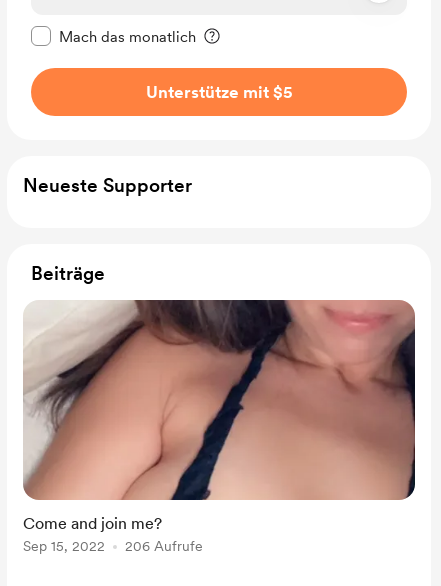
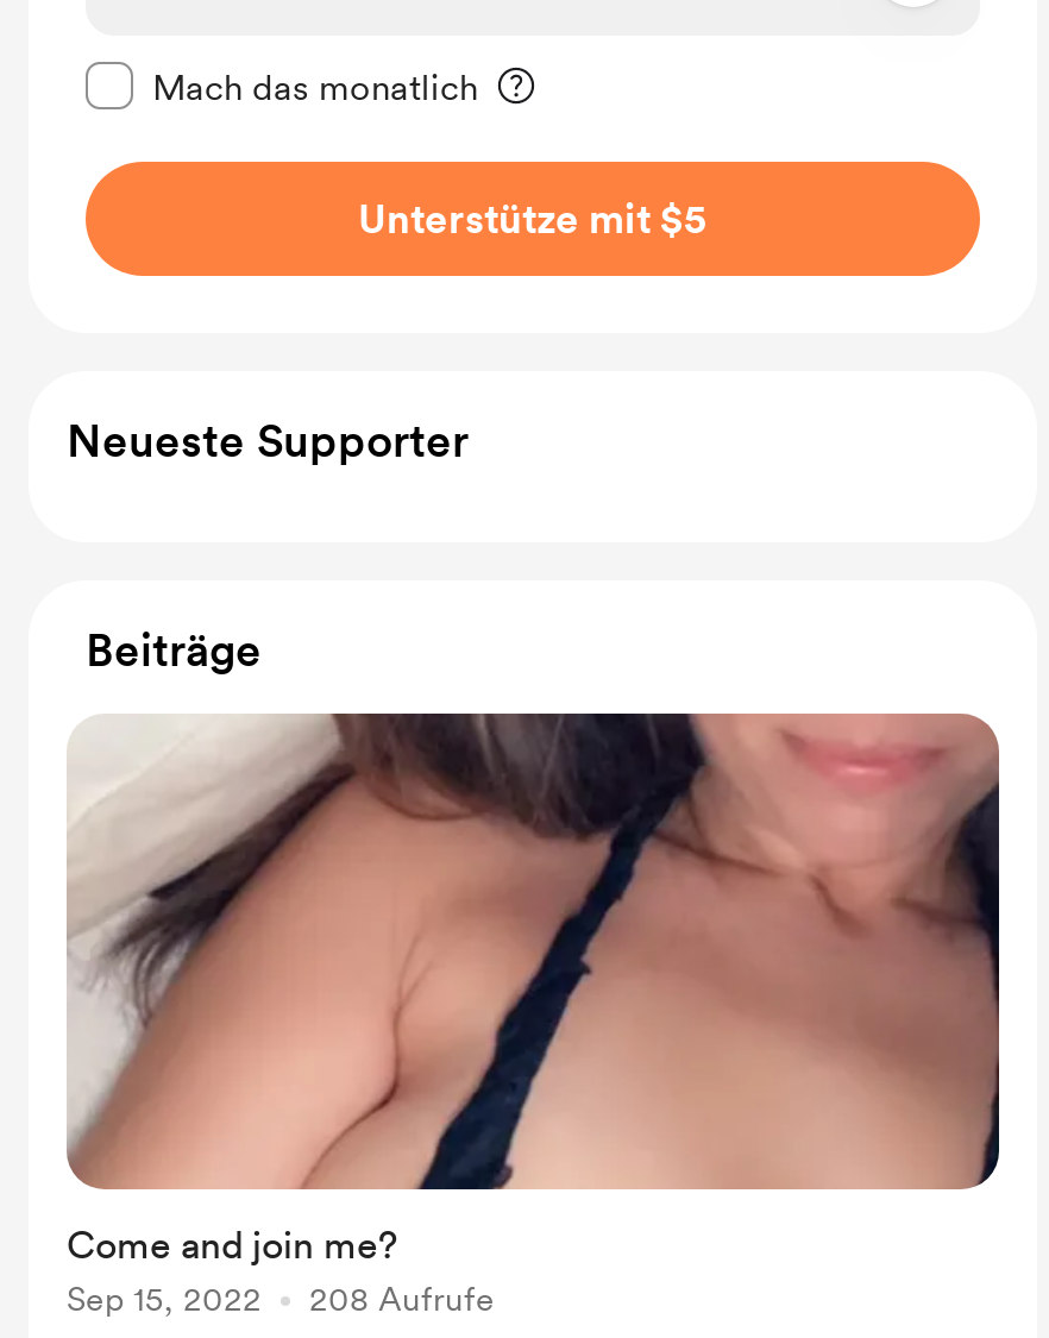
- Sep 15, 2022 206 Aufrufe
+ Sep 15, 2022 208 Aufrufe
